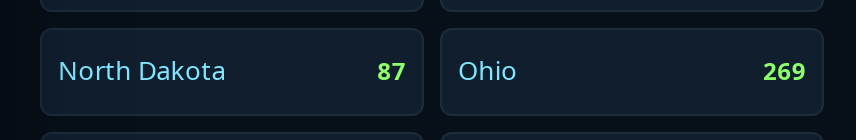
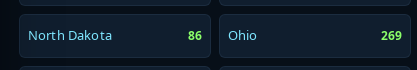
- 87 Ohio
+ 86 Ohio
